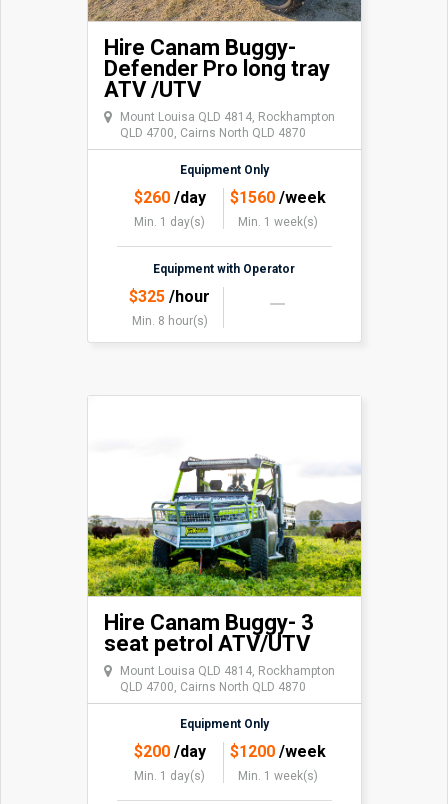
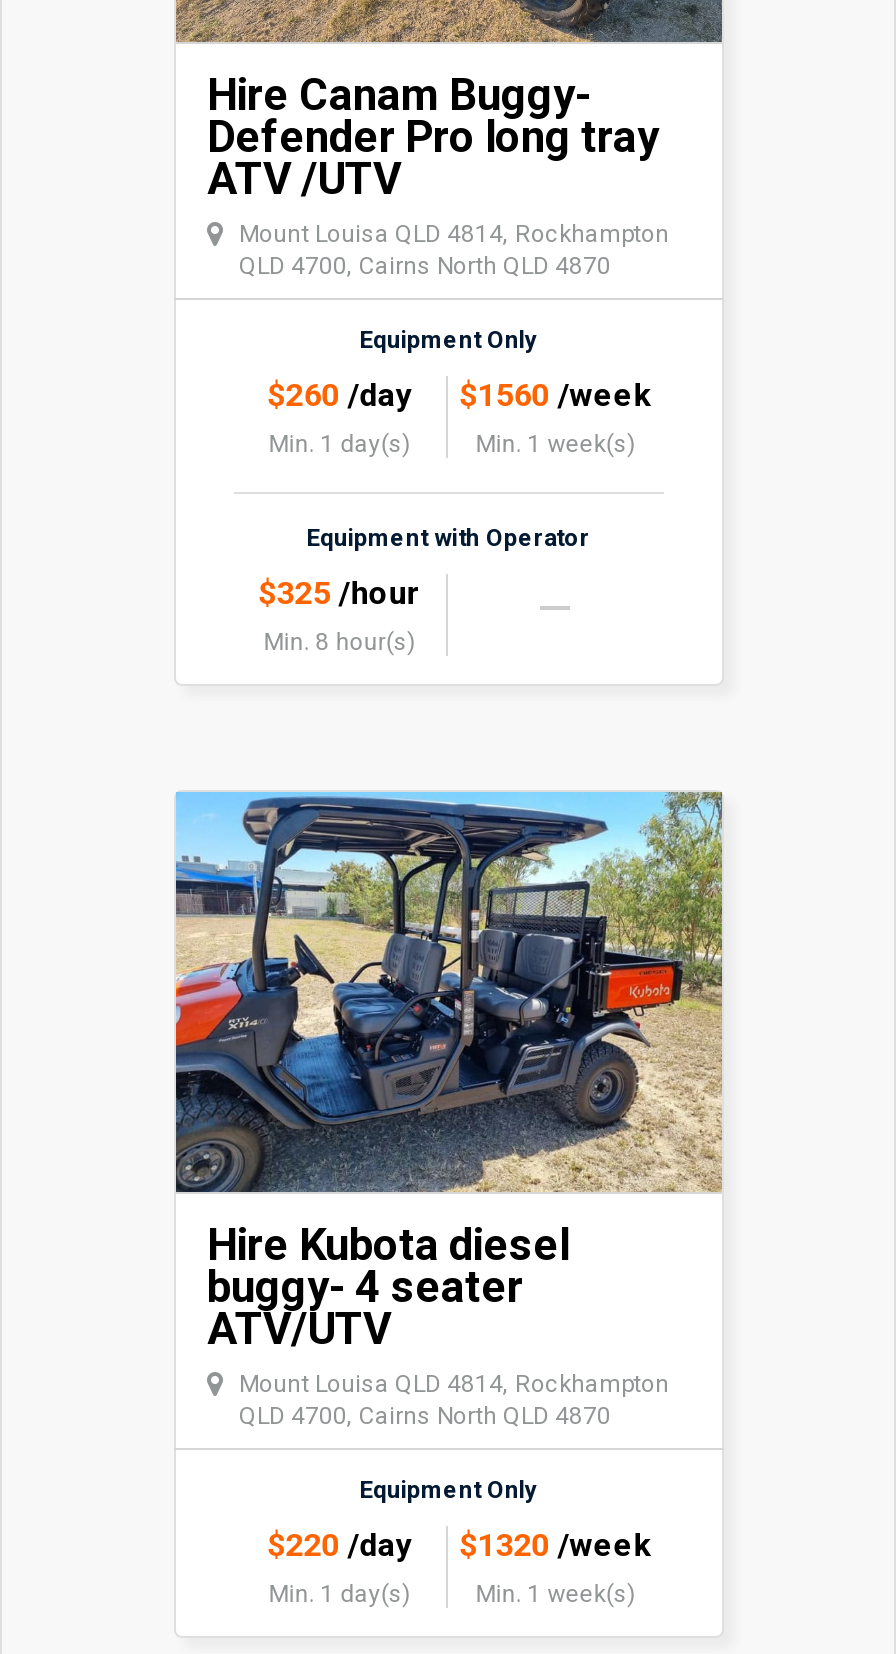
- [image]
- Hire Canam Buggy- 3
- seat petrol ATV/UTV
+ [image]
+ Hire Kubota diesel
+ buggy- 4 seater
+ ATV/UTV

- $200 /day
+ $220 /day

- $1200 /week
+ $1320 /week
